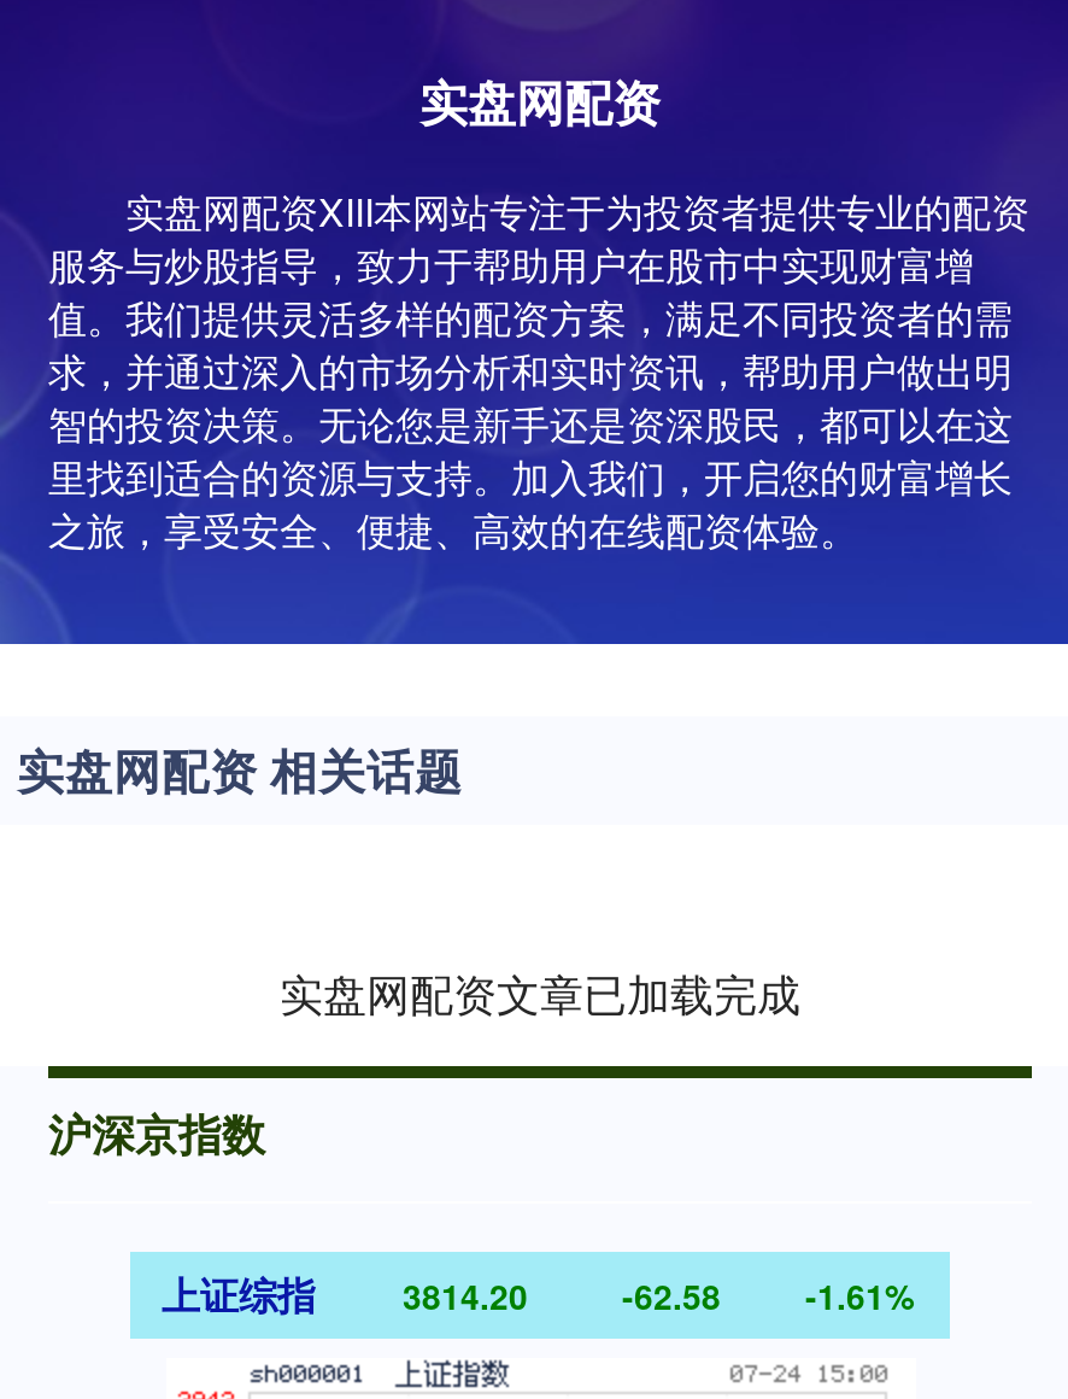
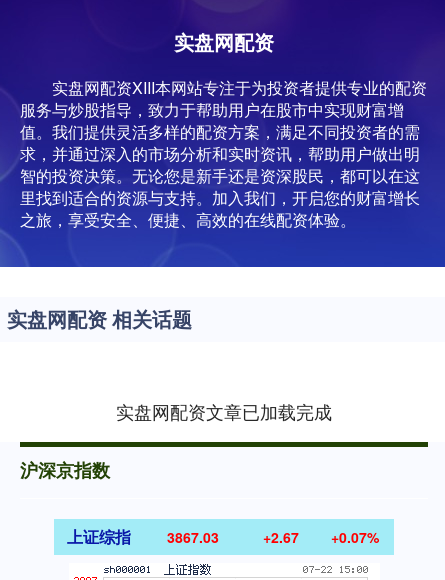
- 3814.20
+ 3867.03

- -62.58
+ +2.67

- -1.61%
+ +0.07%
